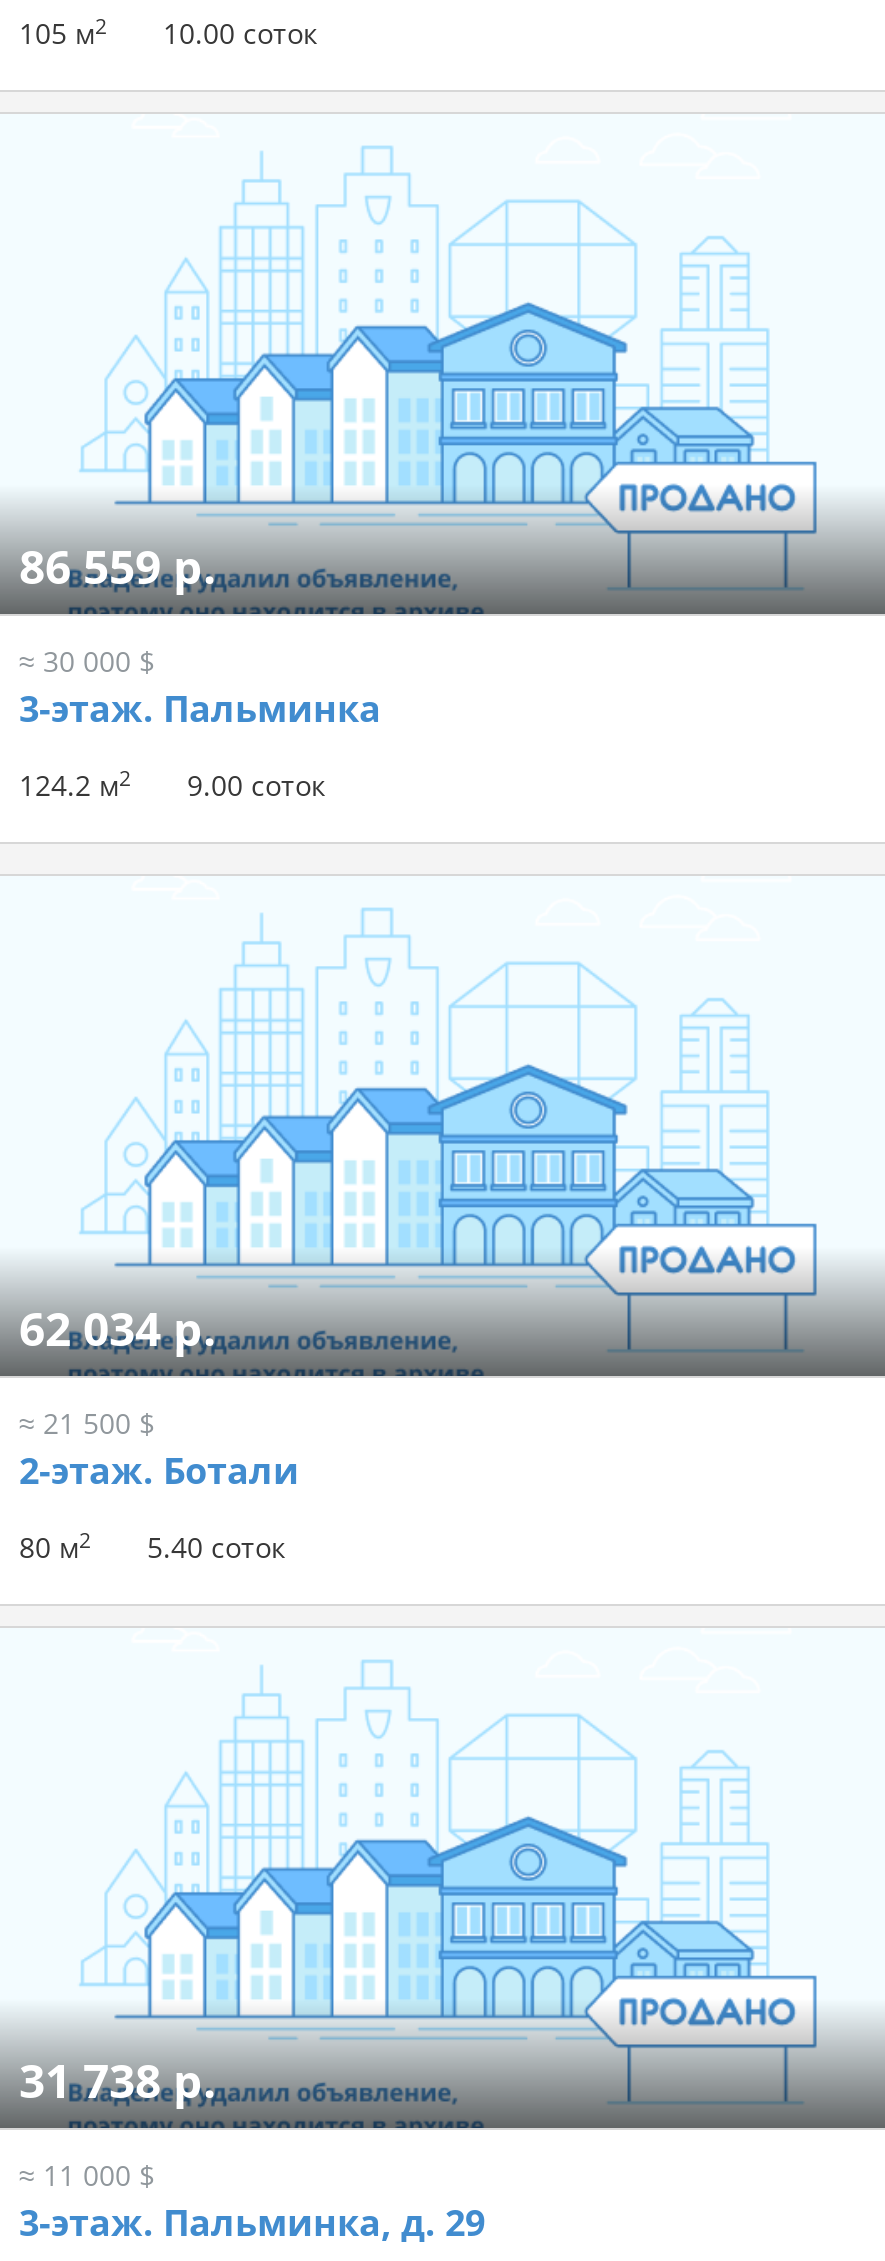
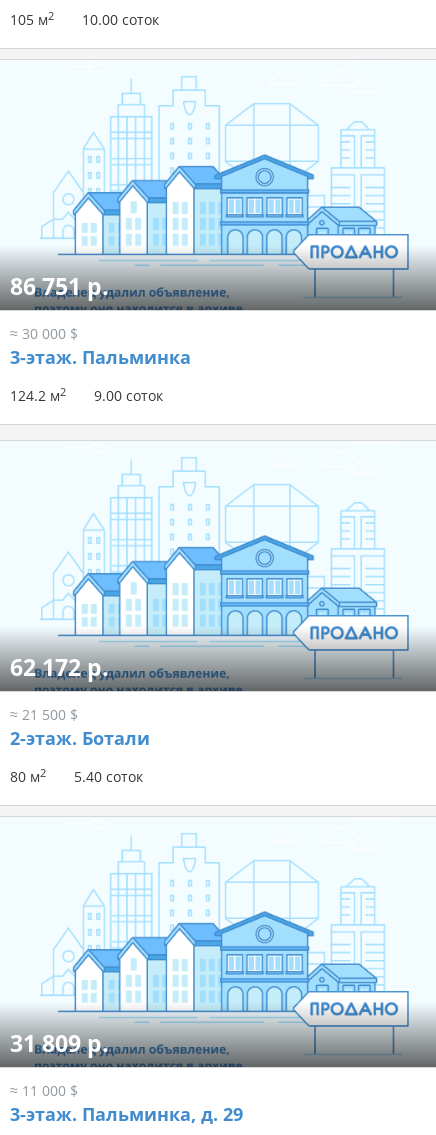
- 86 559 р.
+ 86 751 р.

- 62 034 р.
+ 62 172 р.

- 31 738 р.
+ 31 809 р.
